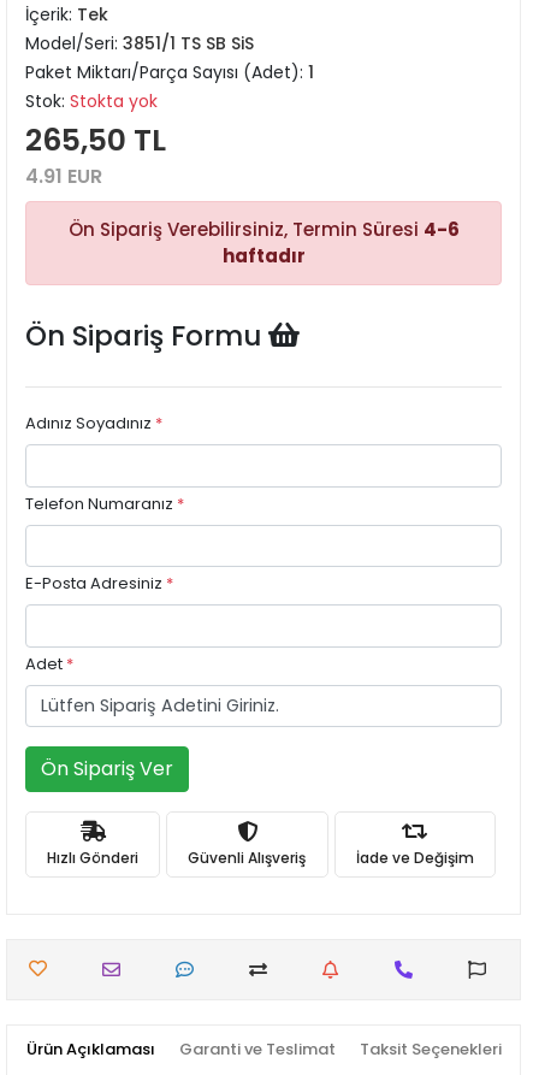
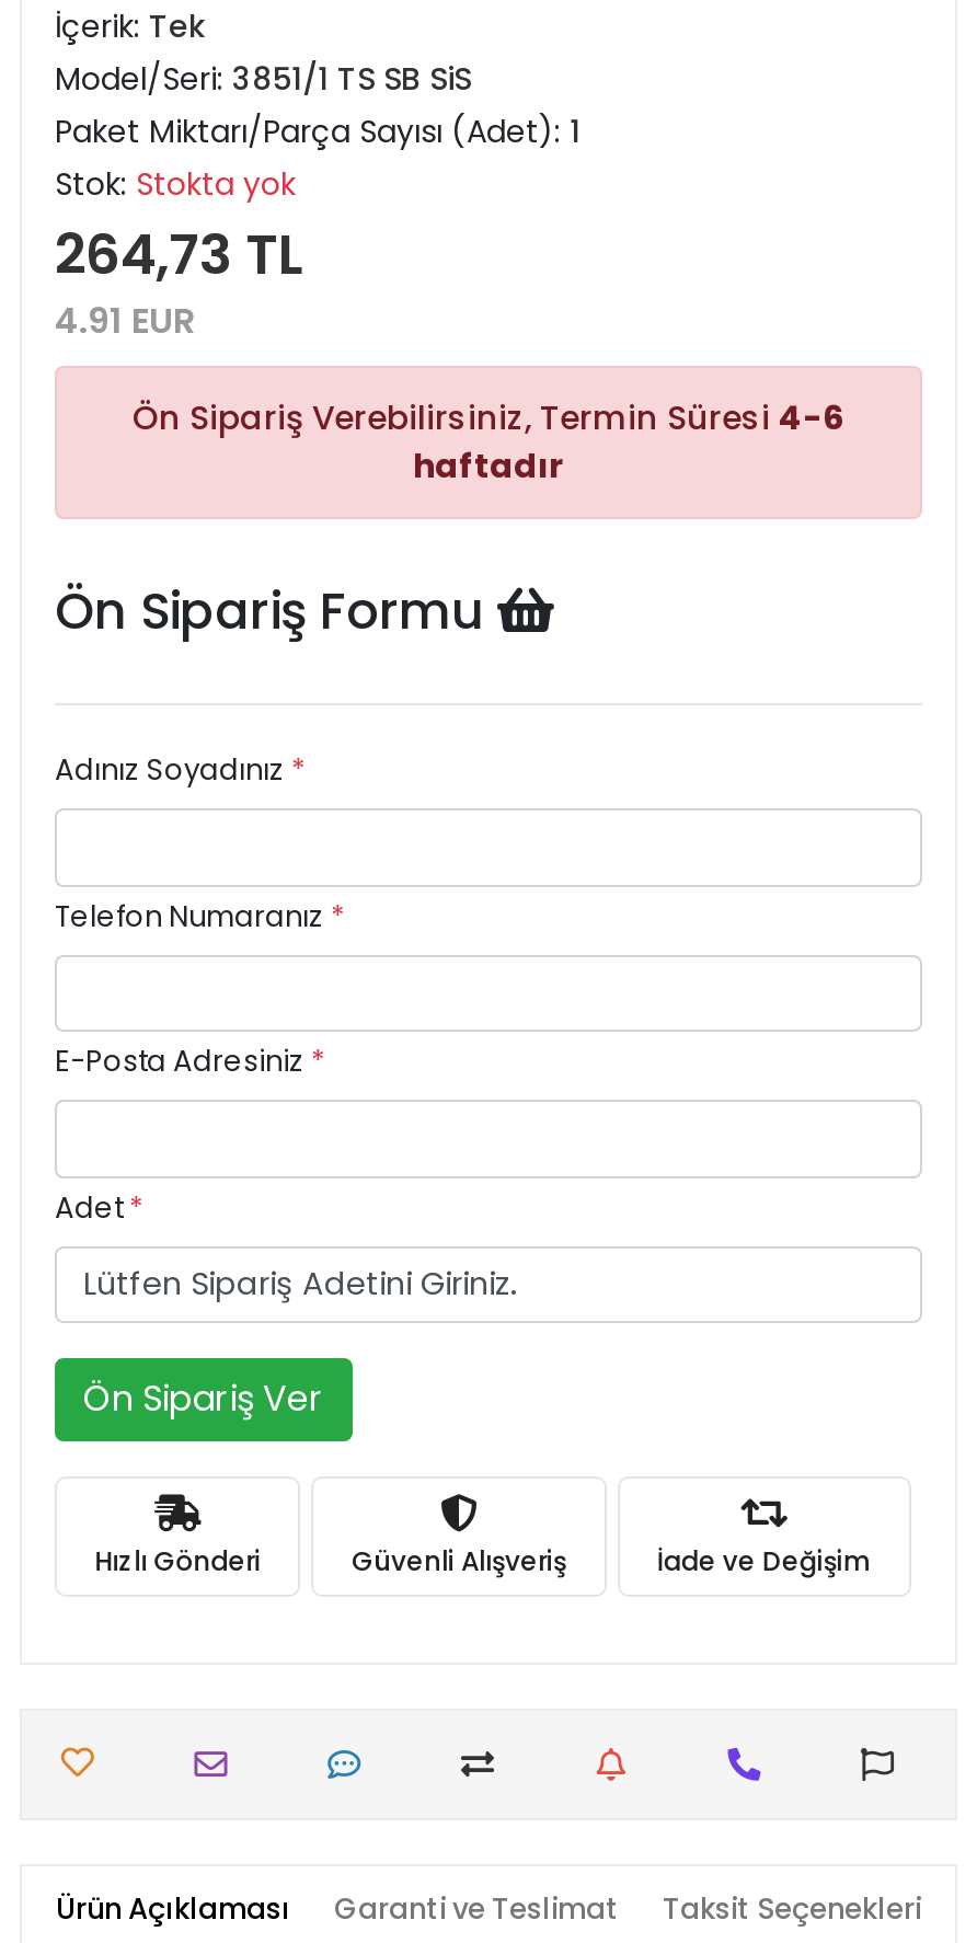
- 265,50 TL
+ 264,73 TL
